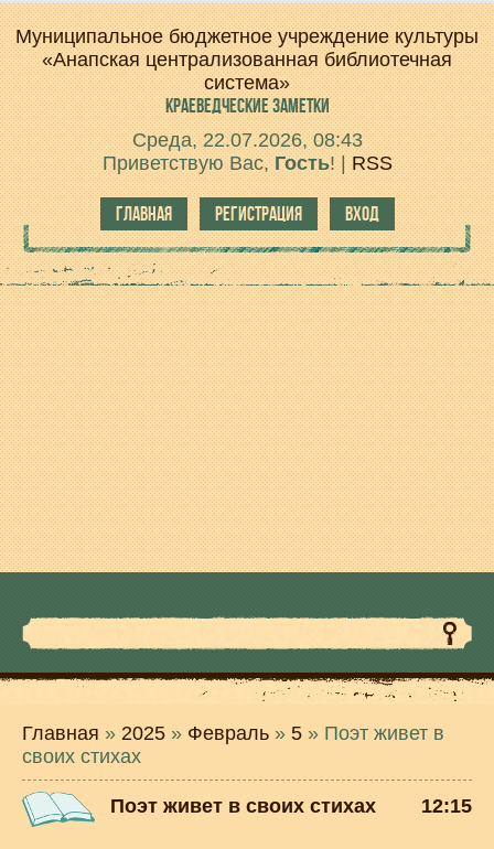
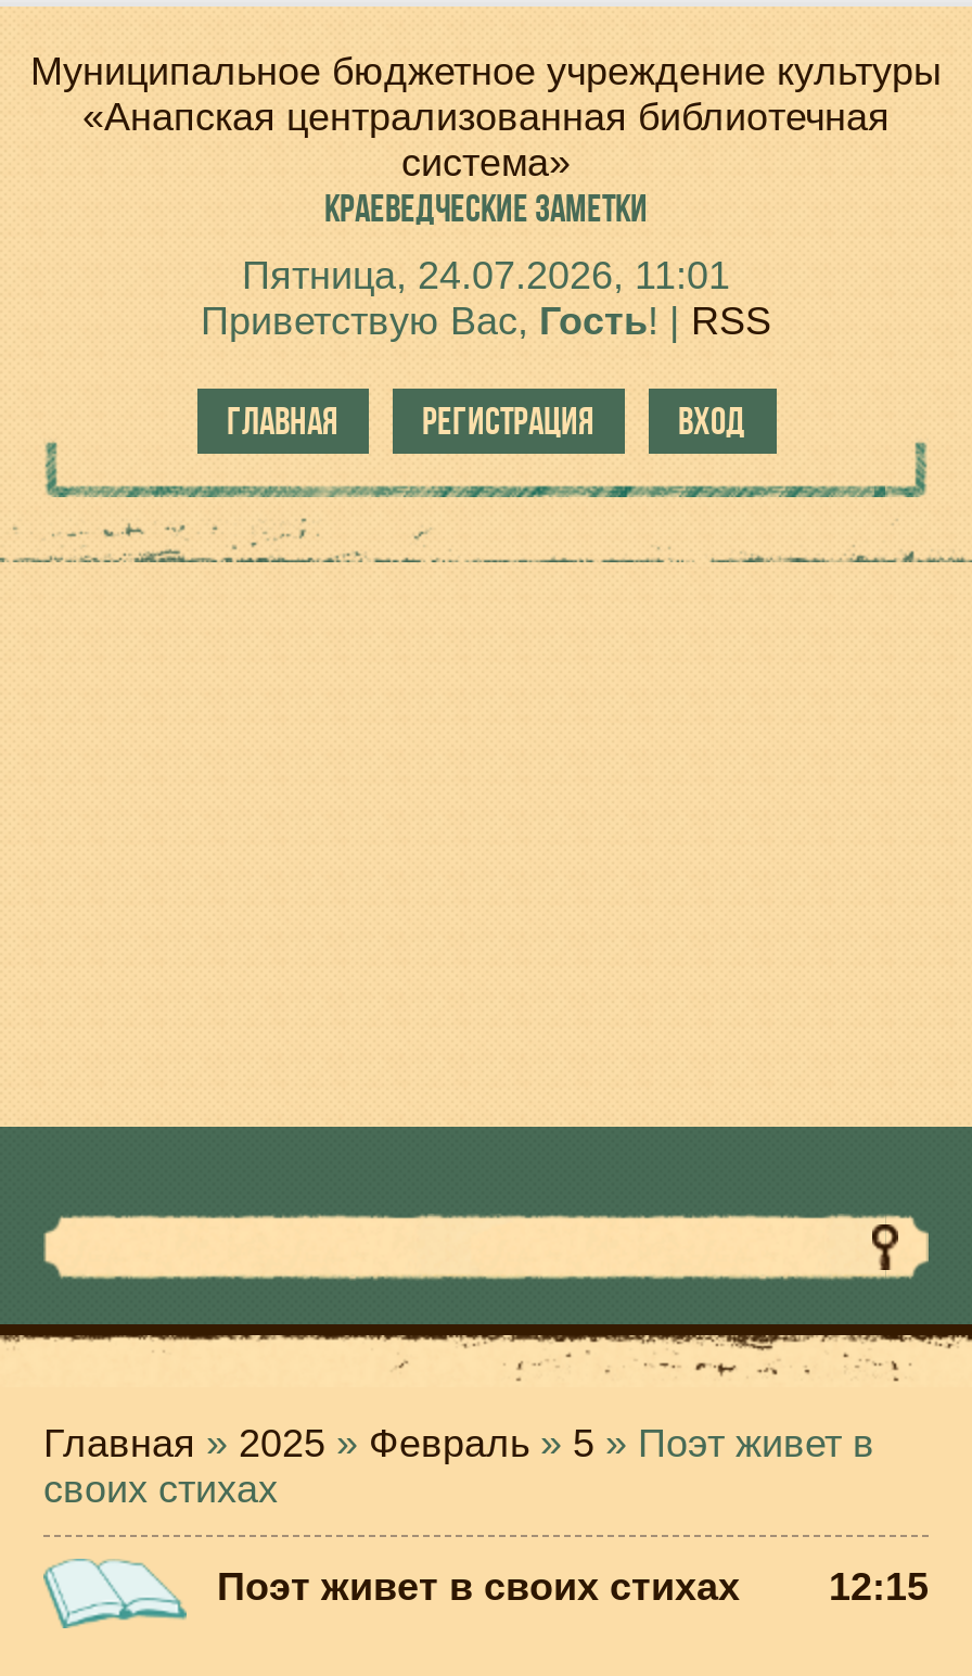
- Среда, 22.07.2026, 08:43
+ Пятница, 24.07.2026, 11:01
